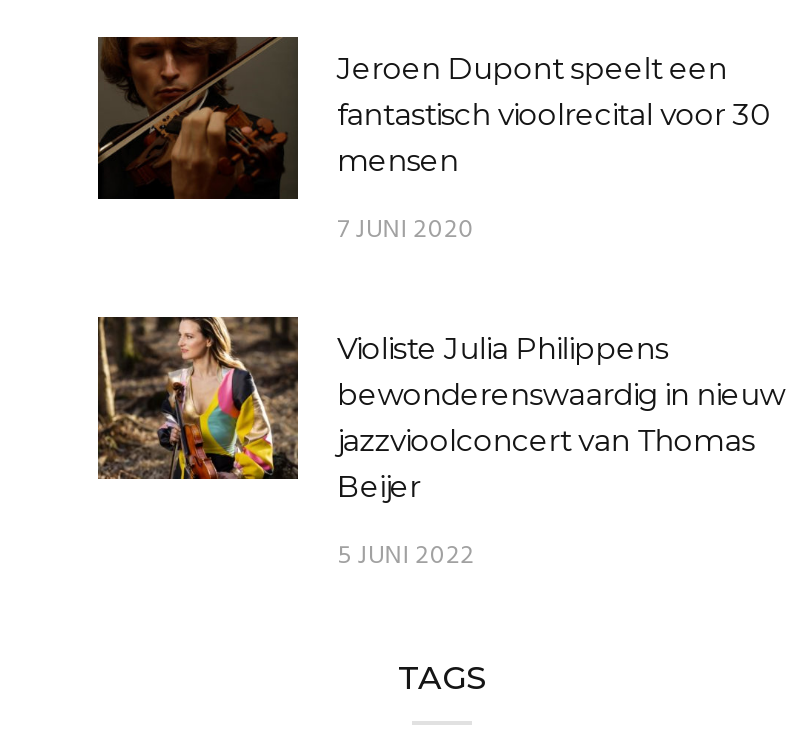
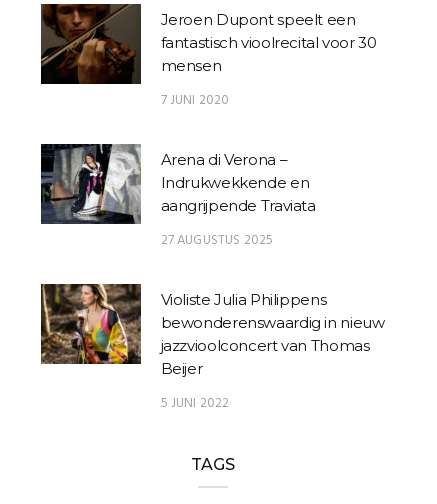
+ [image]
+ Arena di Verona –
+ Indrukwekkende en
+ aangrijpende Traviata
+ 27 AUGUSTUS 2025
